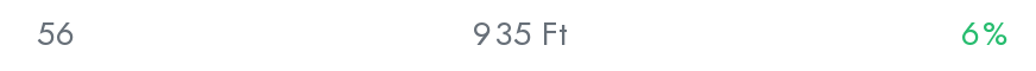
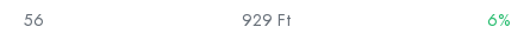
- 935 Ft
+ 929 Ft
